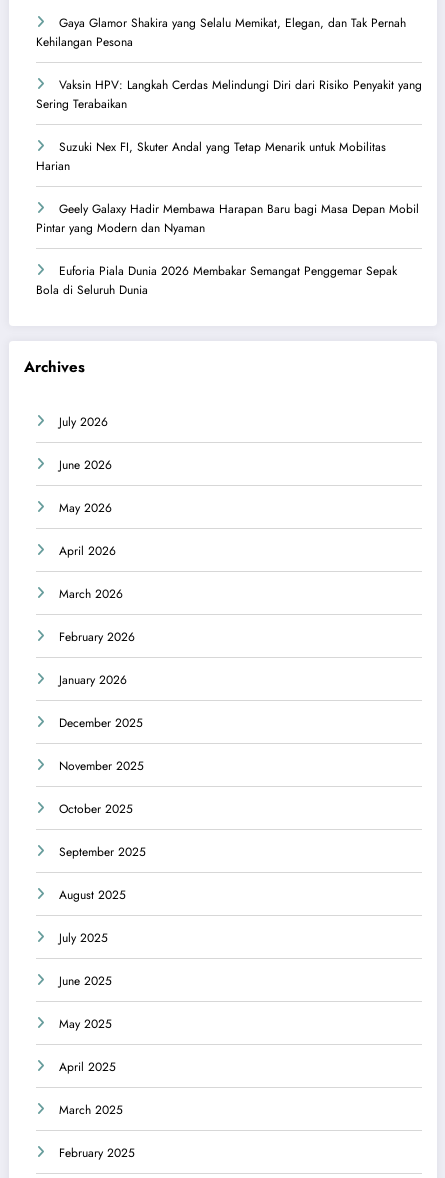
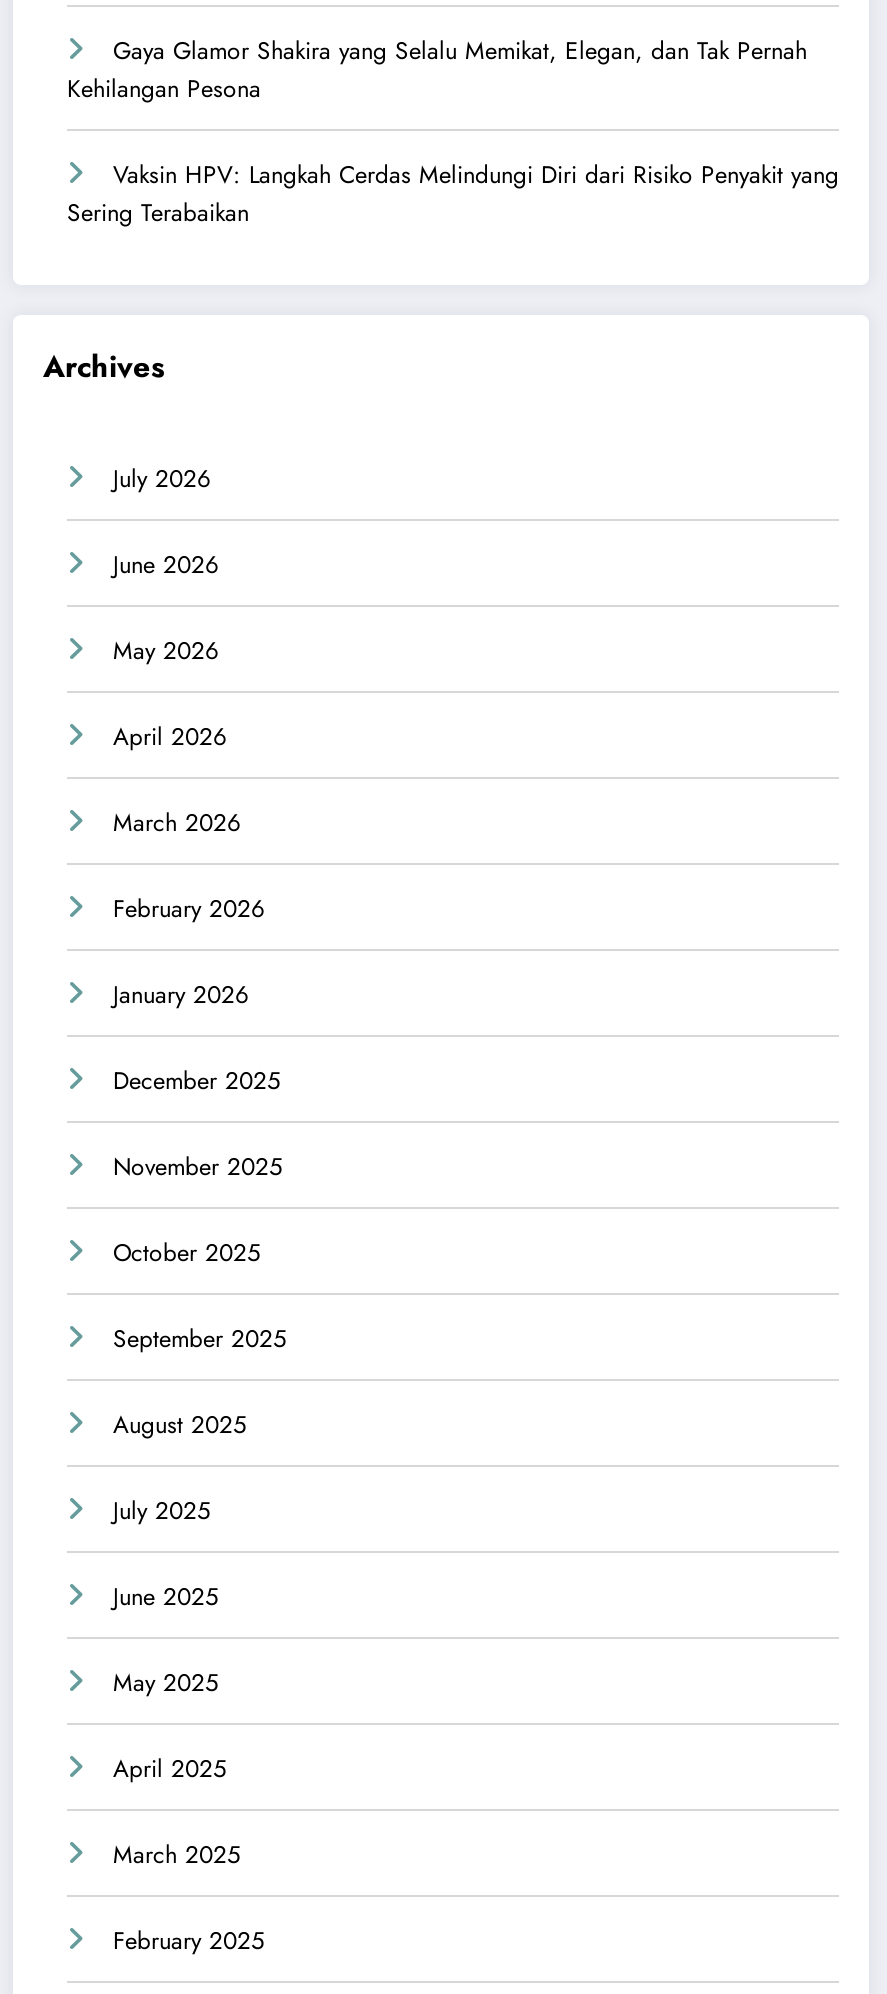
- Suzuki Nex FI, Skuter Andal yang Tetap Menarik untuk Mobilitas
- Harian
- Geely Galaxy Hadir Membawa Harapan Baru bagi Masa Depan Mobil
- Pintar yang Modern dan Nyaman
- Euforia Piala Dunia 2026 Membakar Semangat Penggemar Sepak
- Bola di Seluruh Dunia
